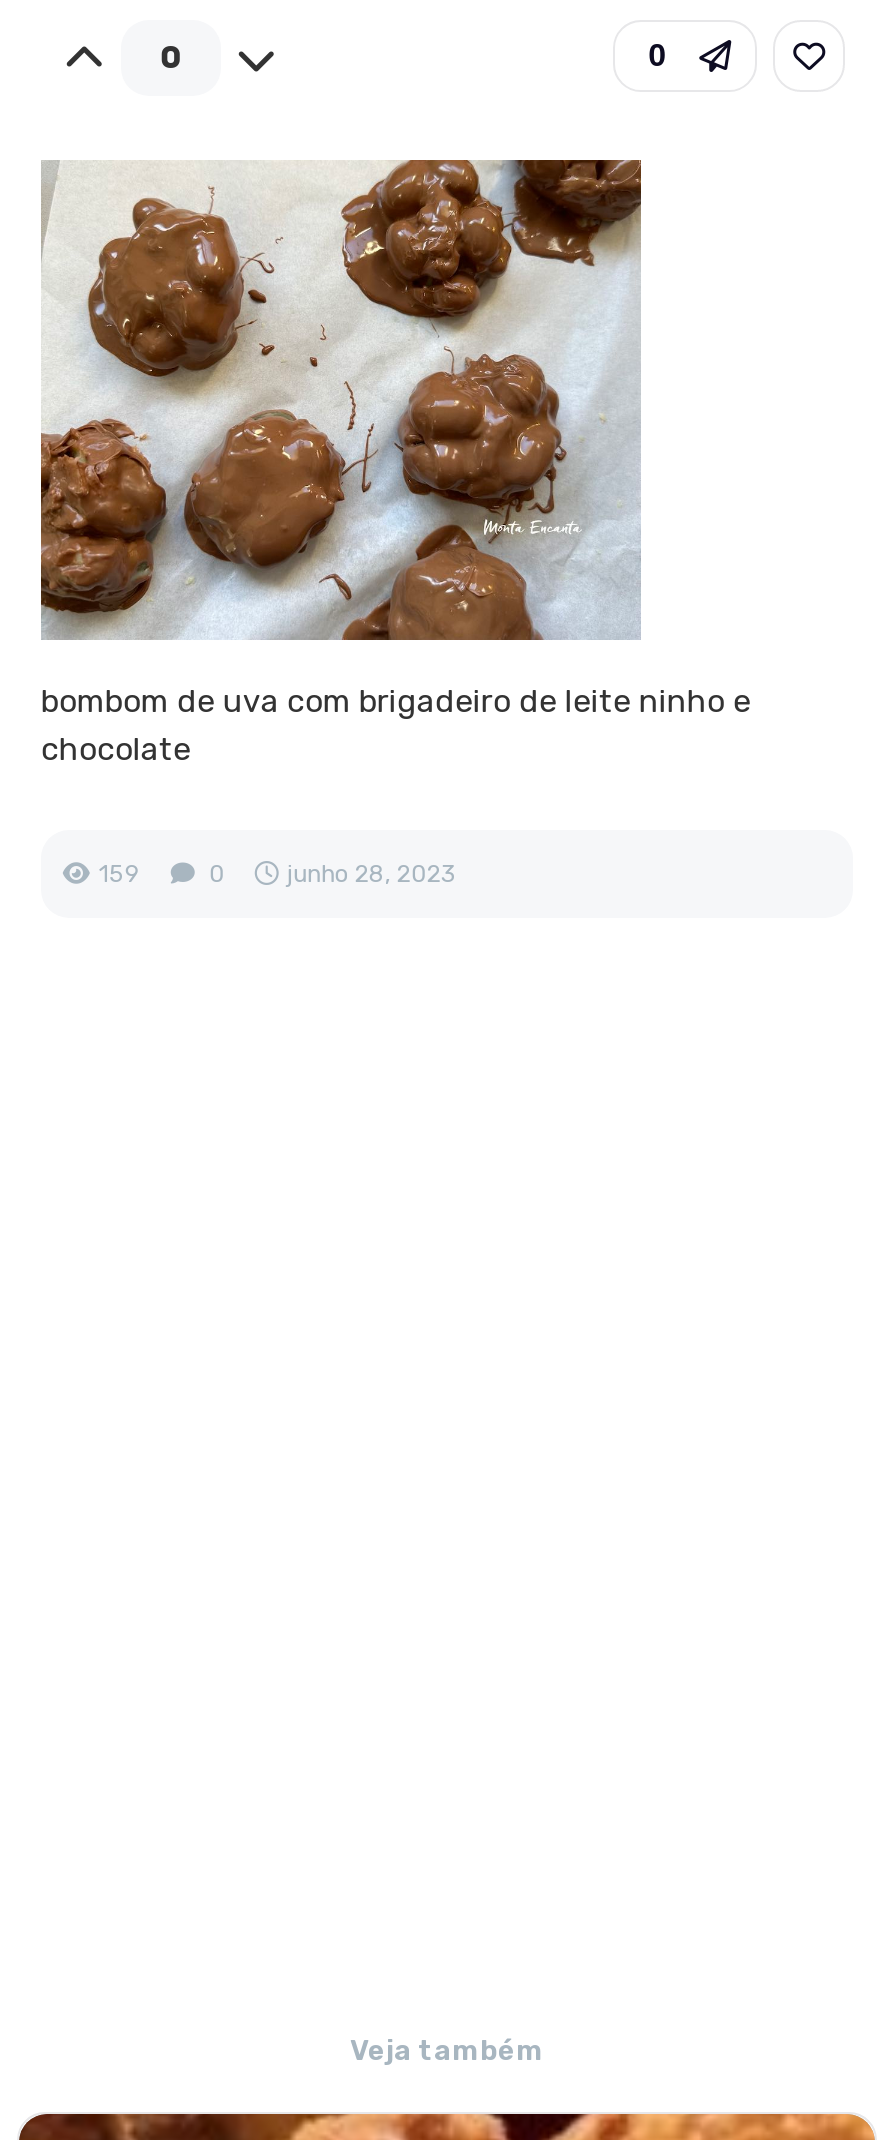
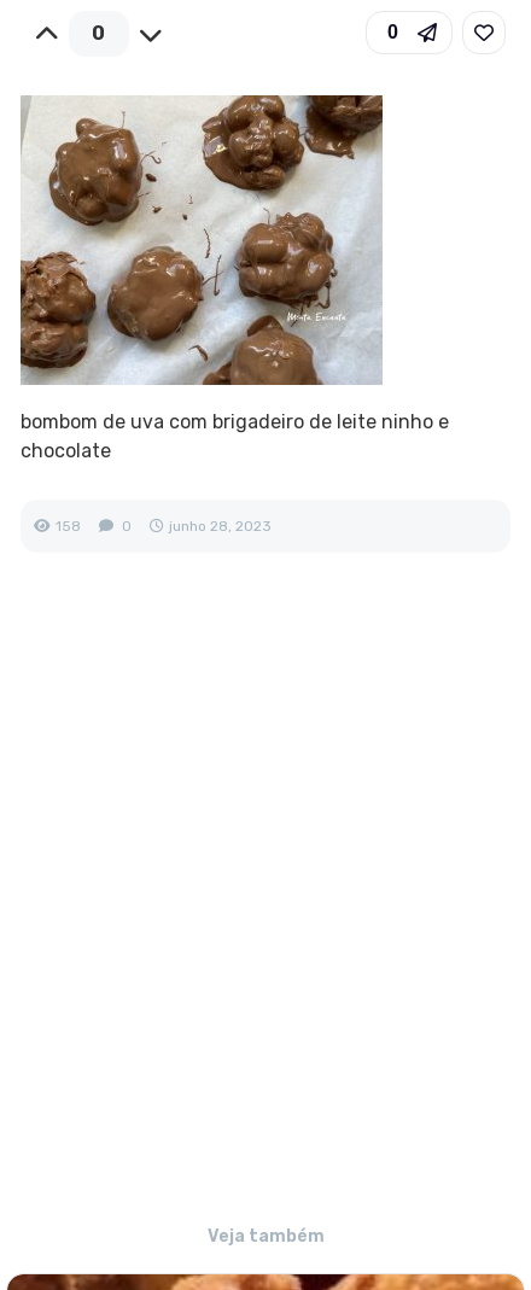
- 159
+ 158
